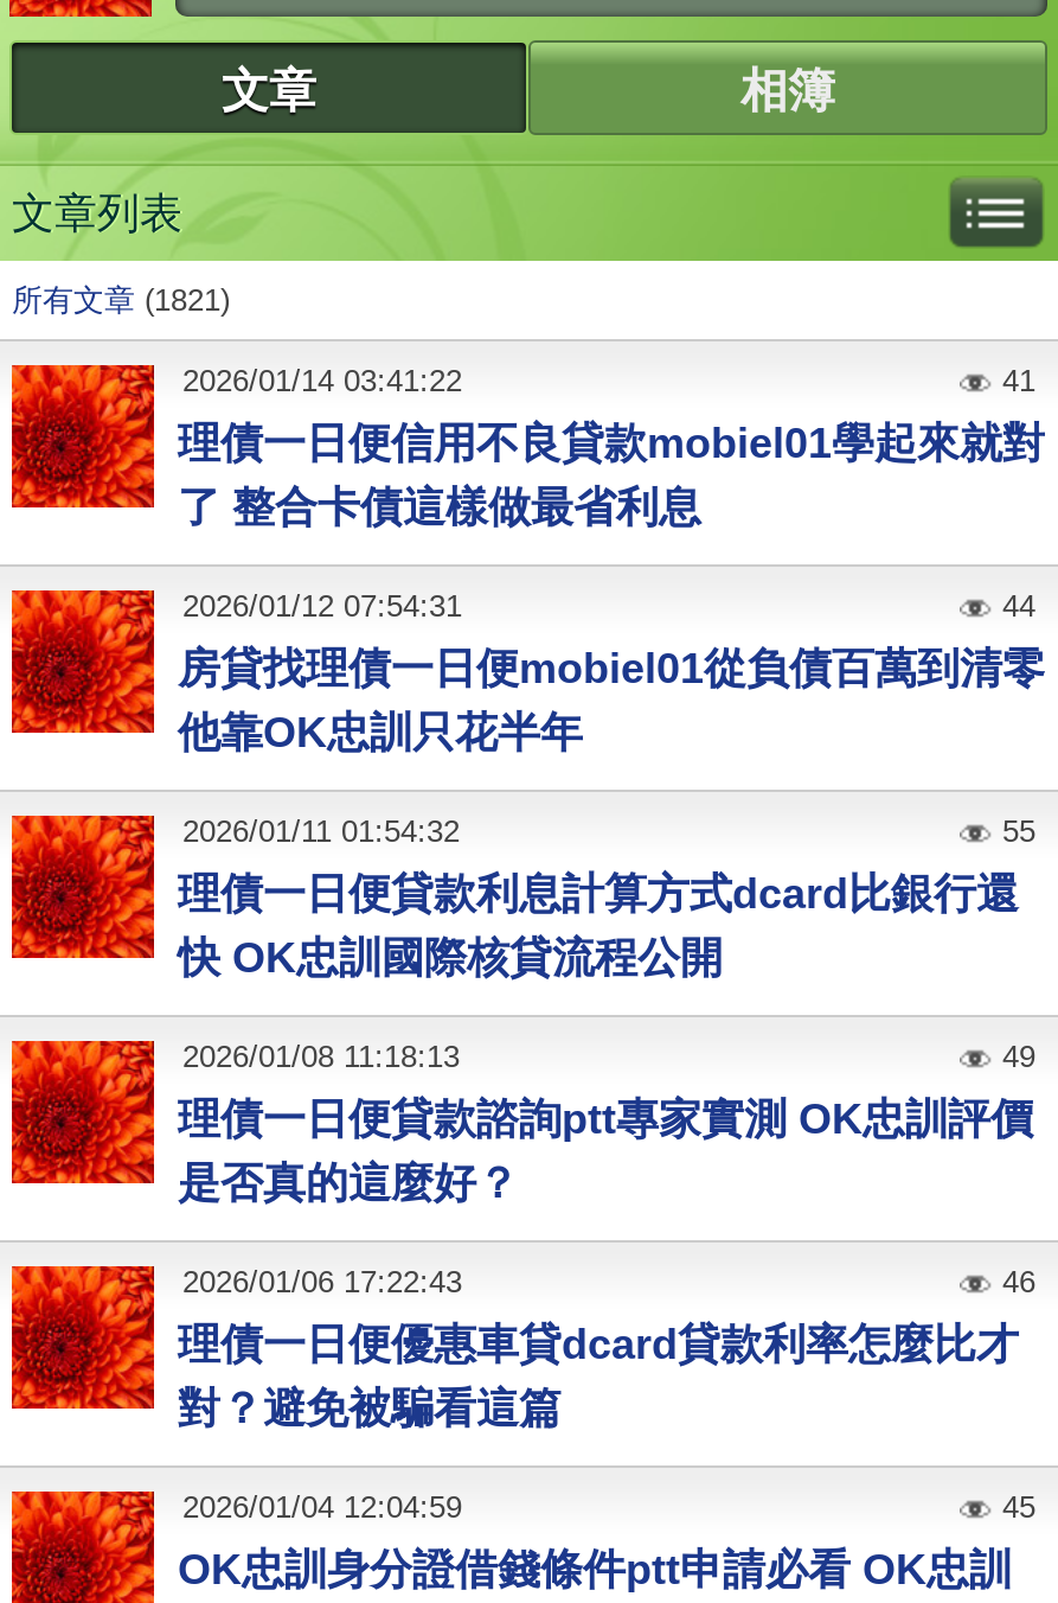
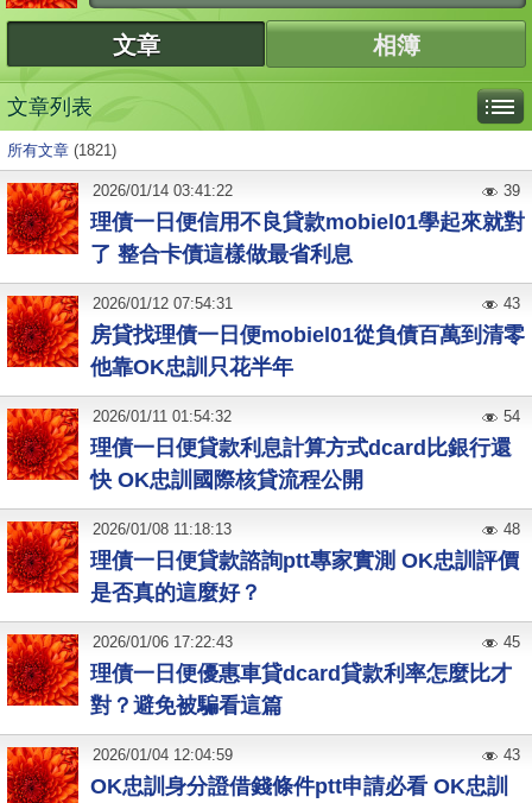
- 41
+ 39

- 44
+ 43

- 55
+ 54

- 49
+ 48

- 46
+ 45

- 45
+ 43
